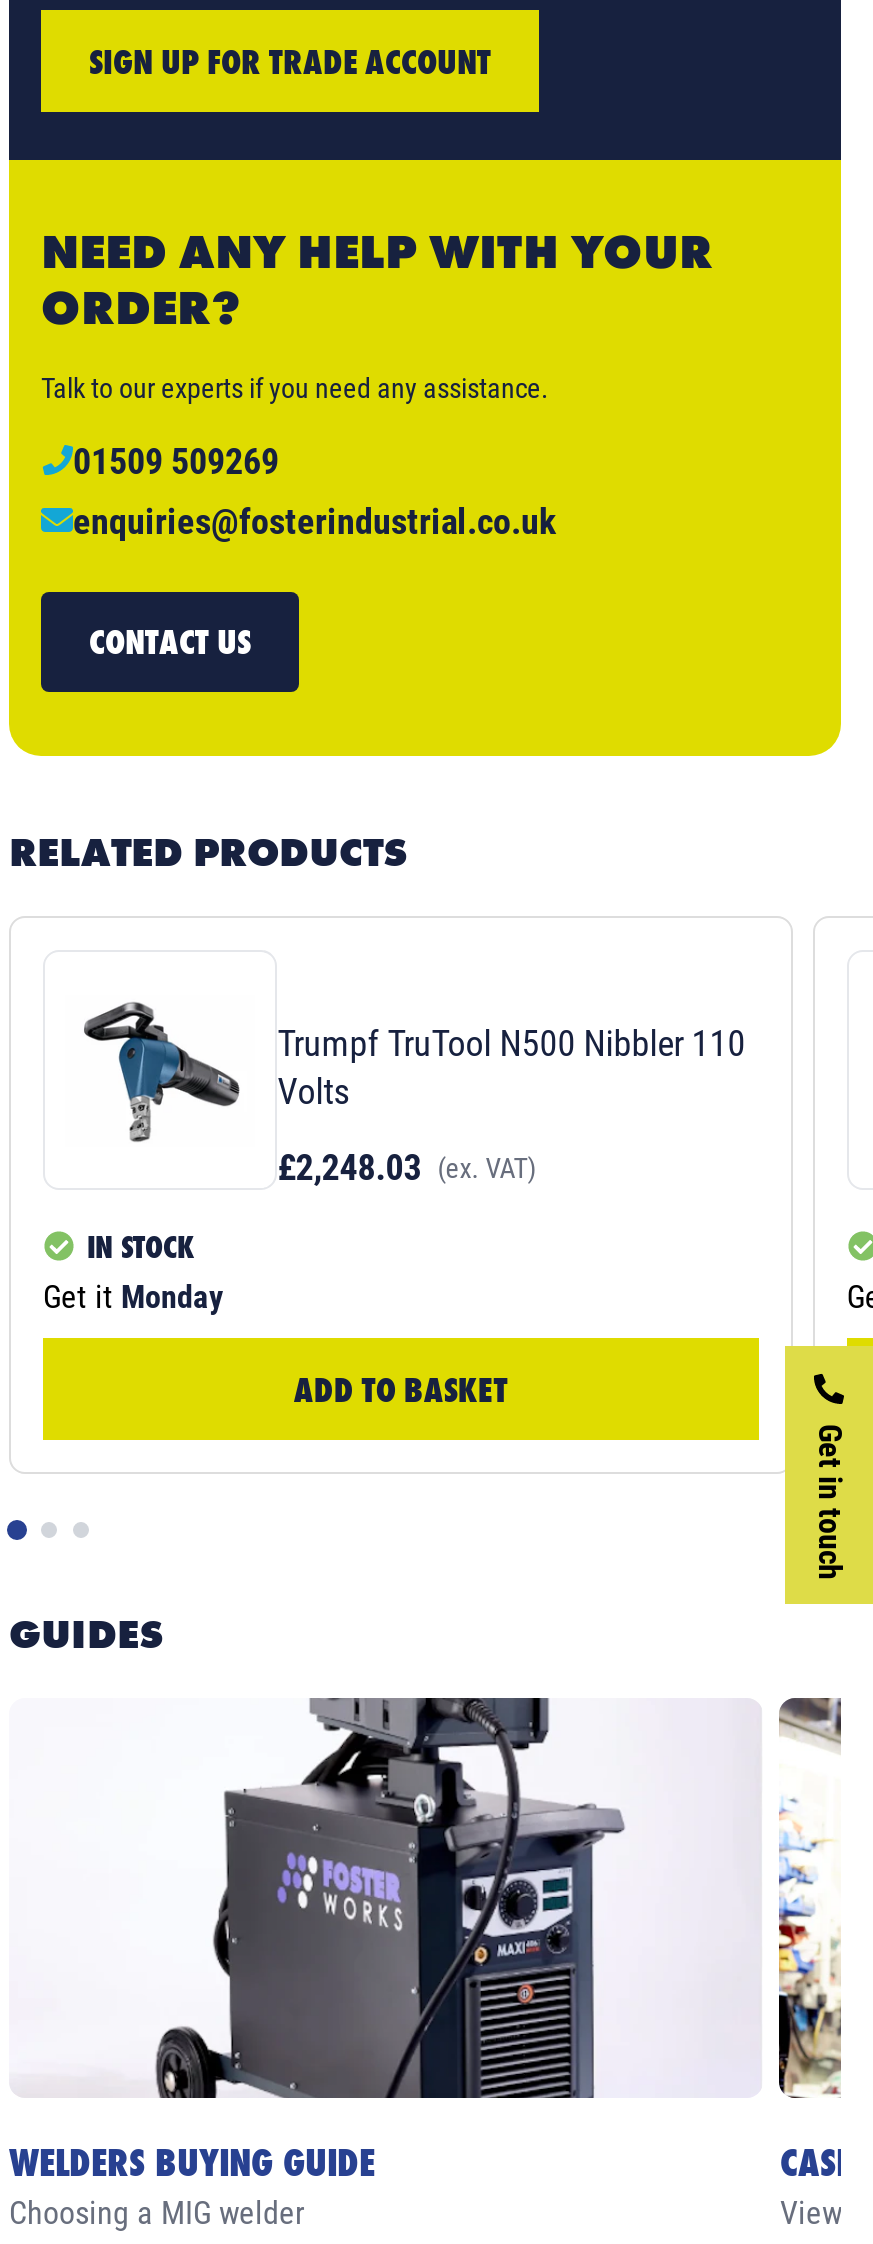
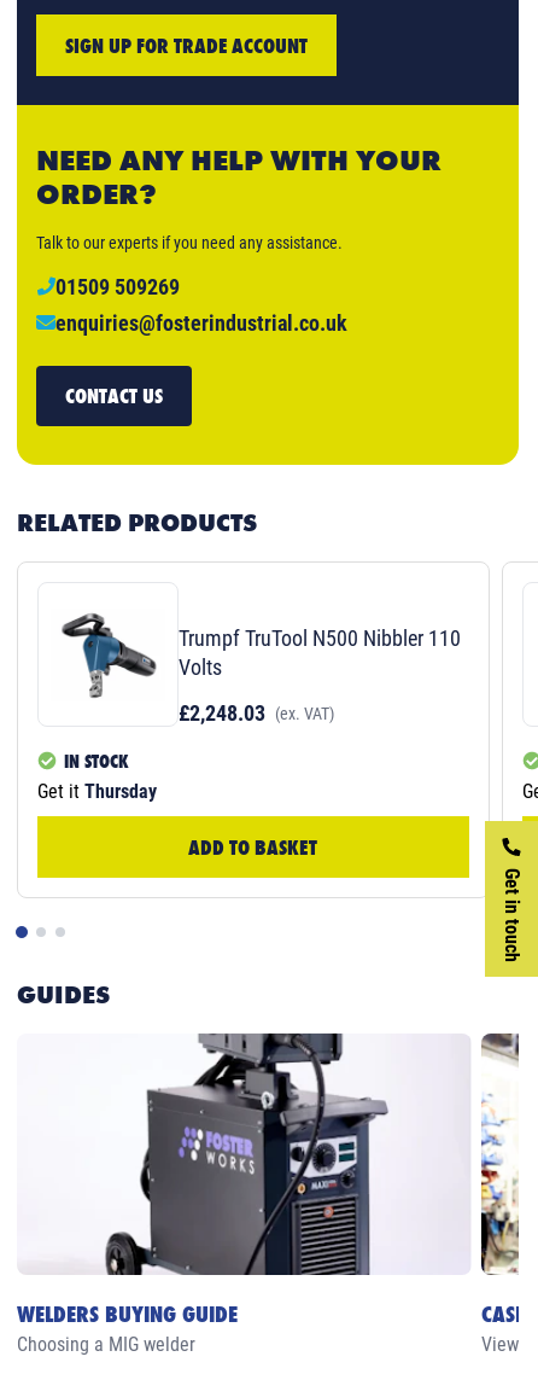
- Get it Monday
+ Get it Thursday
